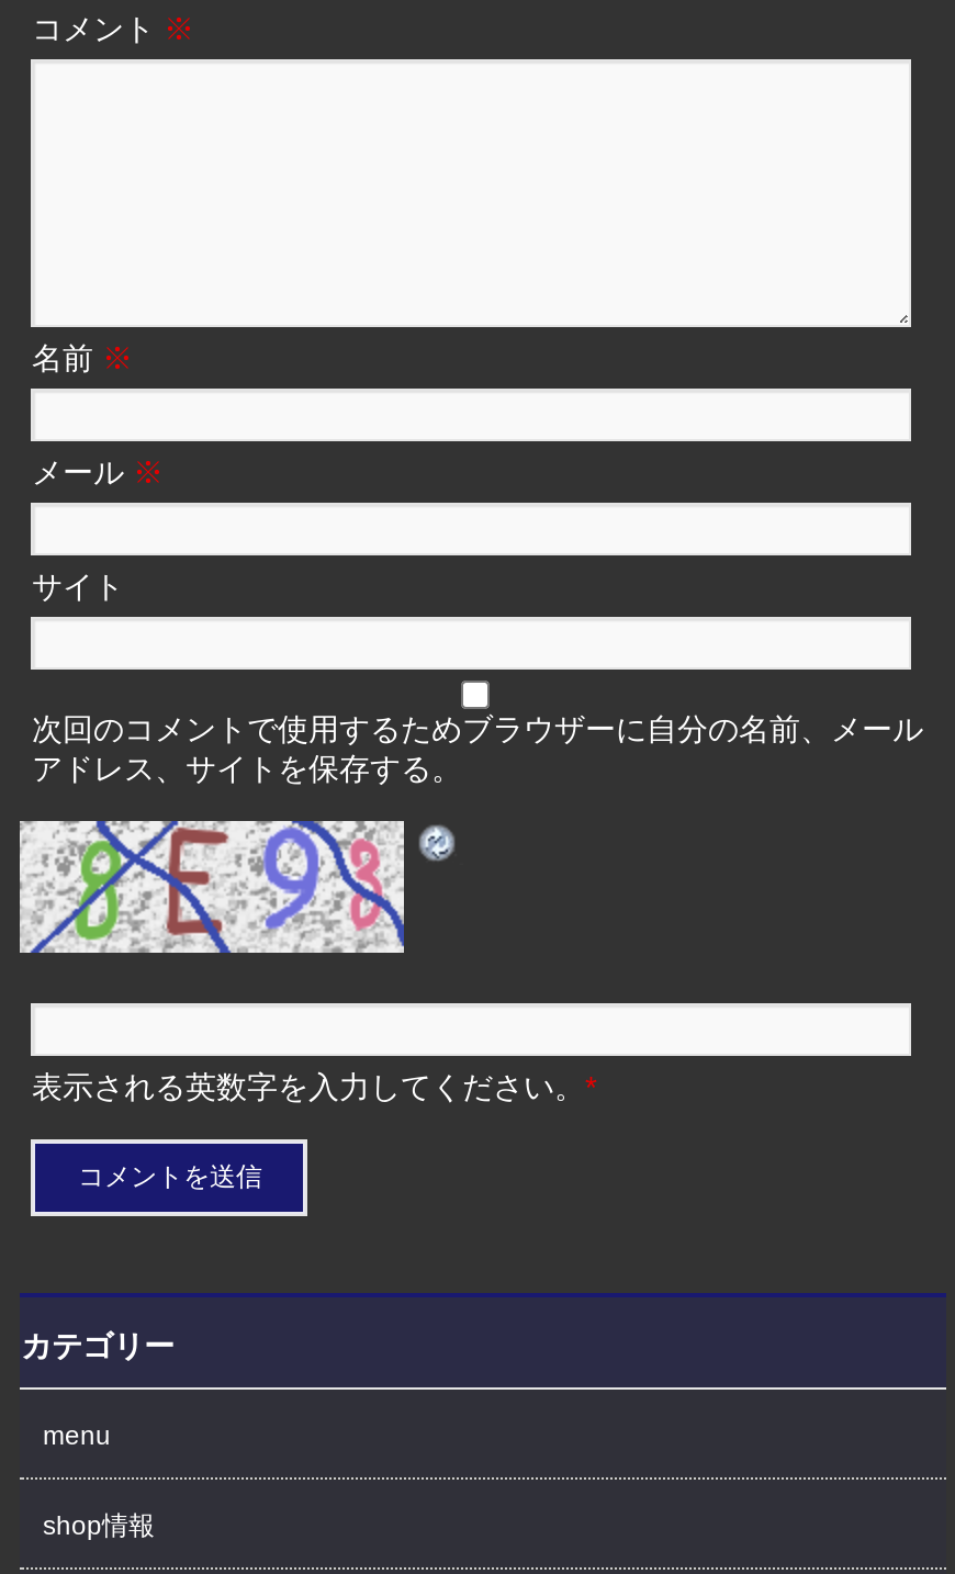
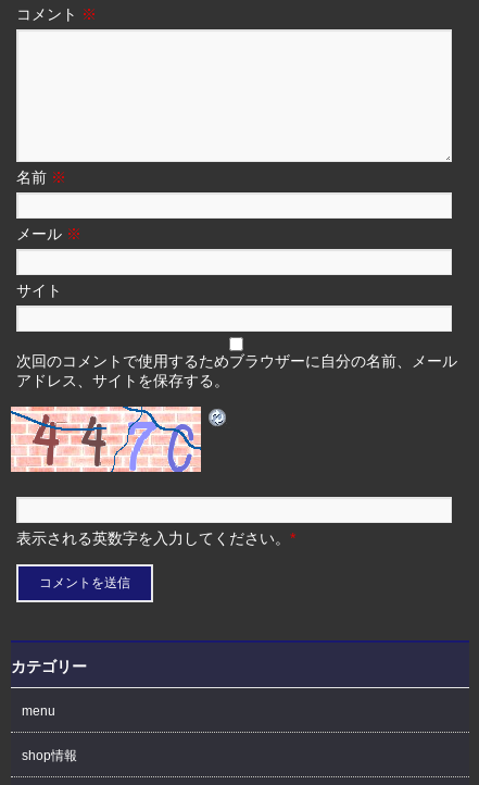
- [image]
+ [image]
